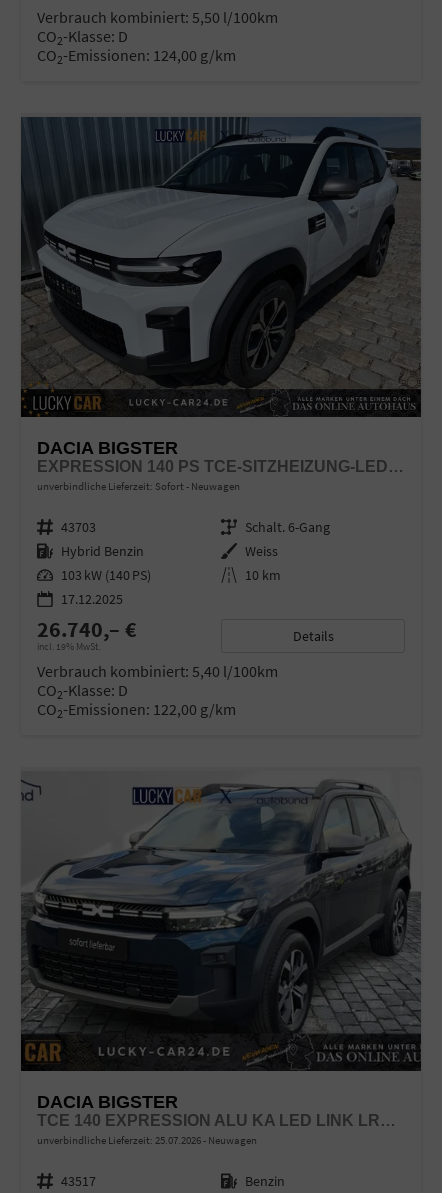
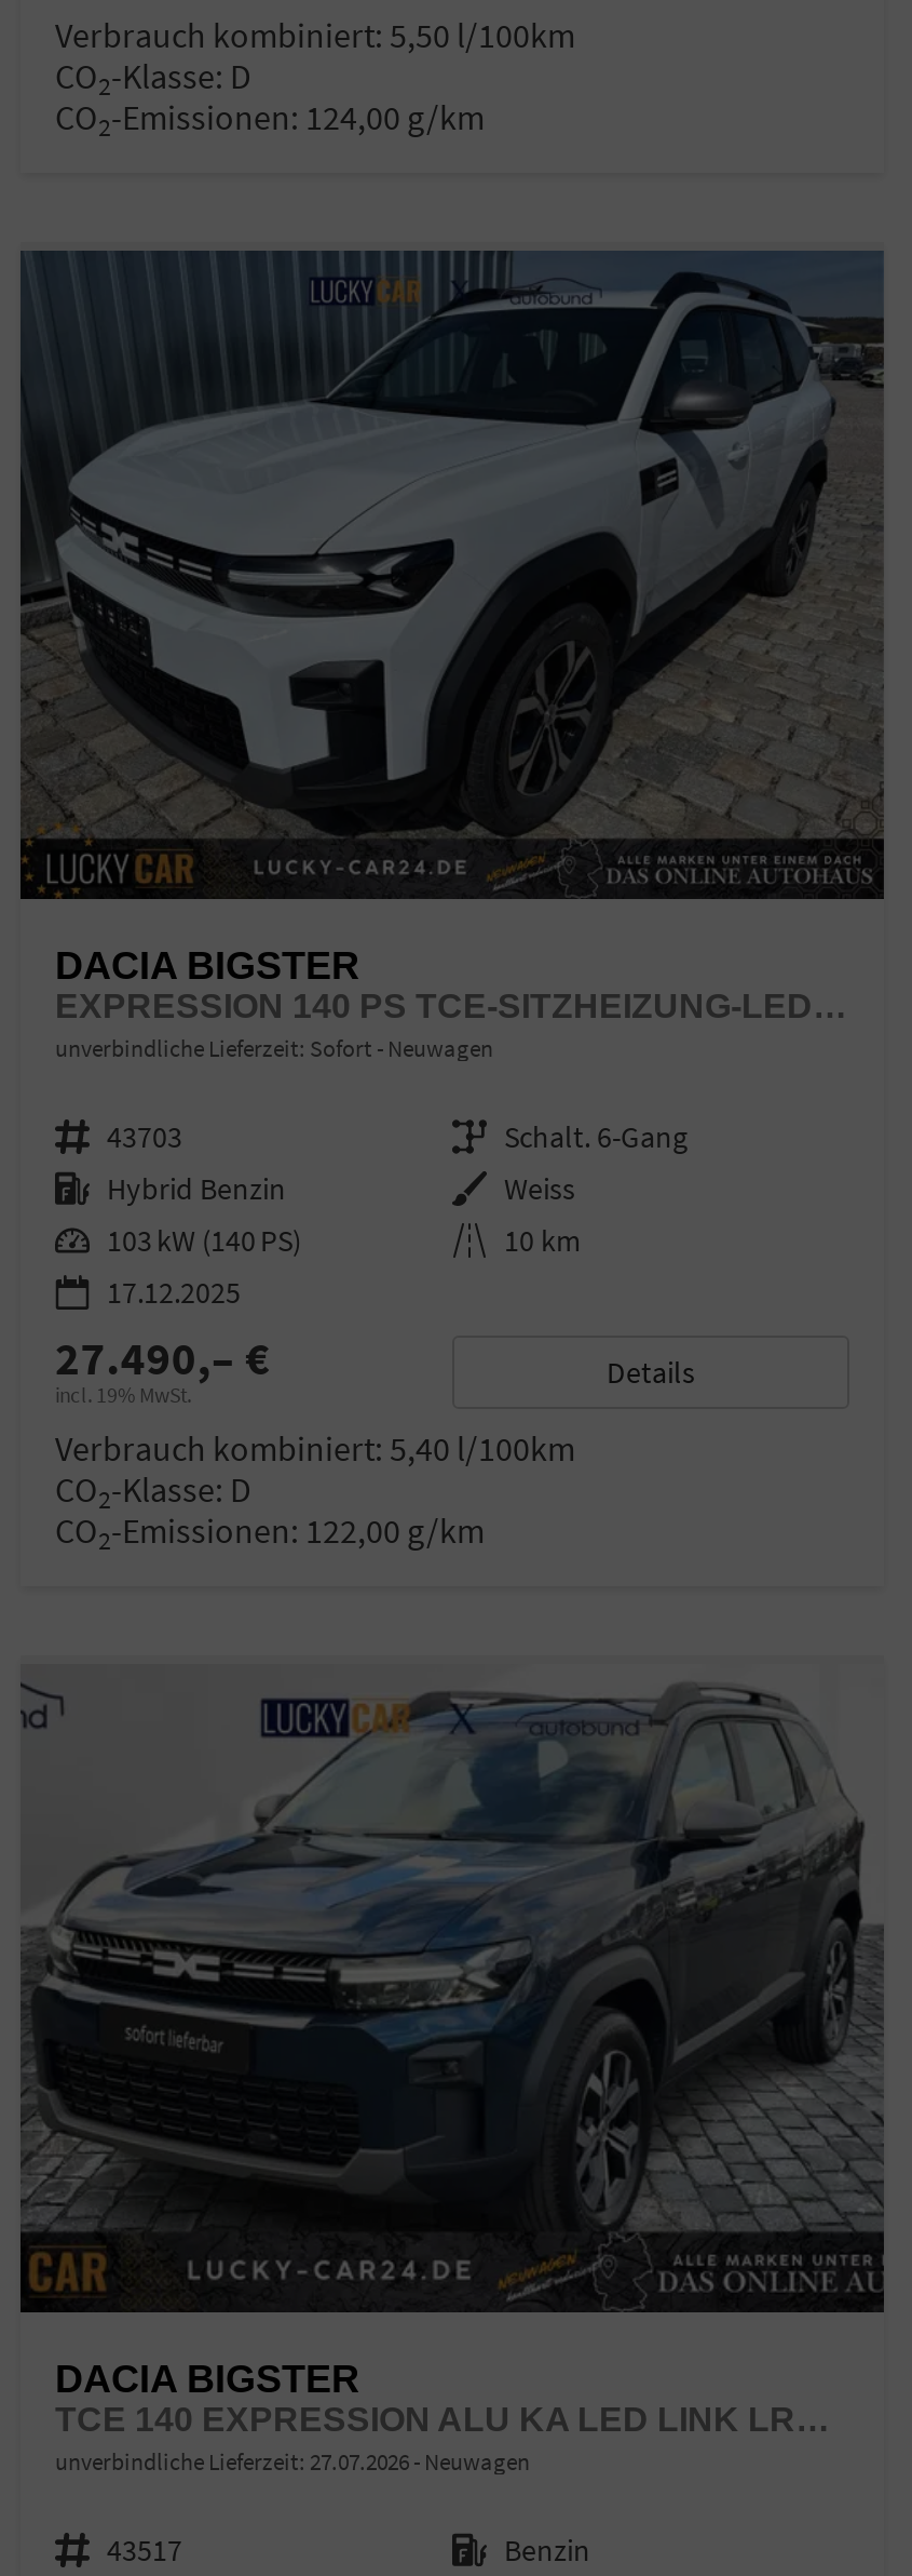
- 26.740,– €
+ 27.490,– €

- unverbindliche Lieferzeit: 25.07.2026 Neuwagen
+ unverbindliche Lieferzeit: 27.07.2026 Neuwagen
